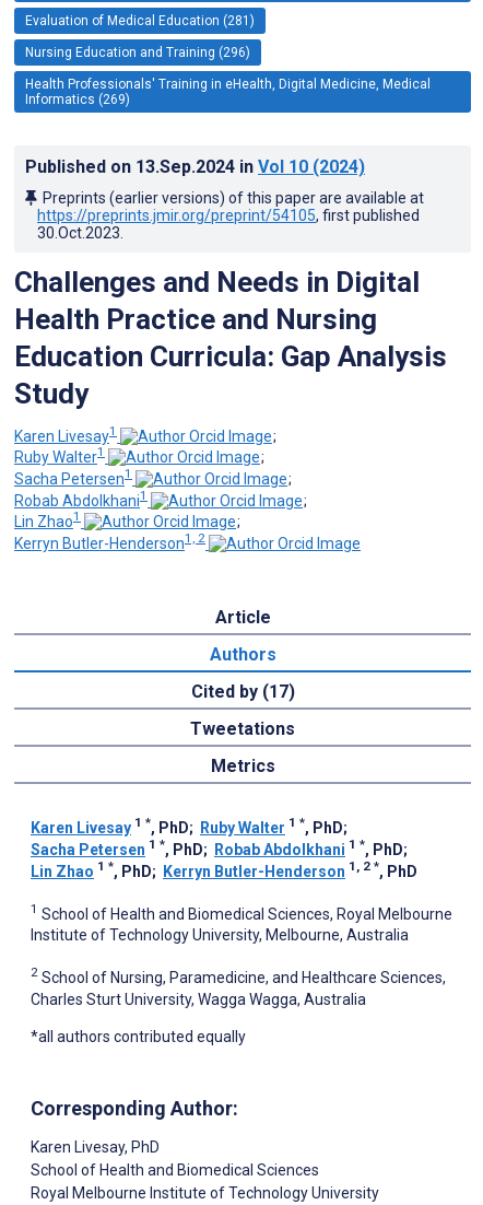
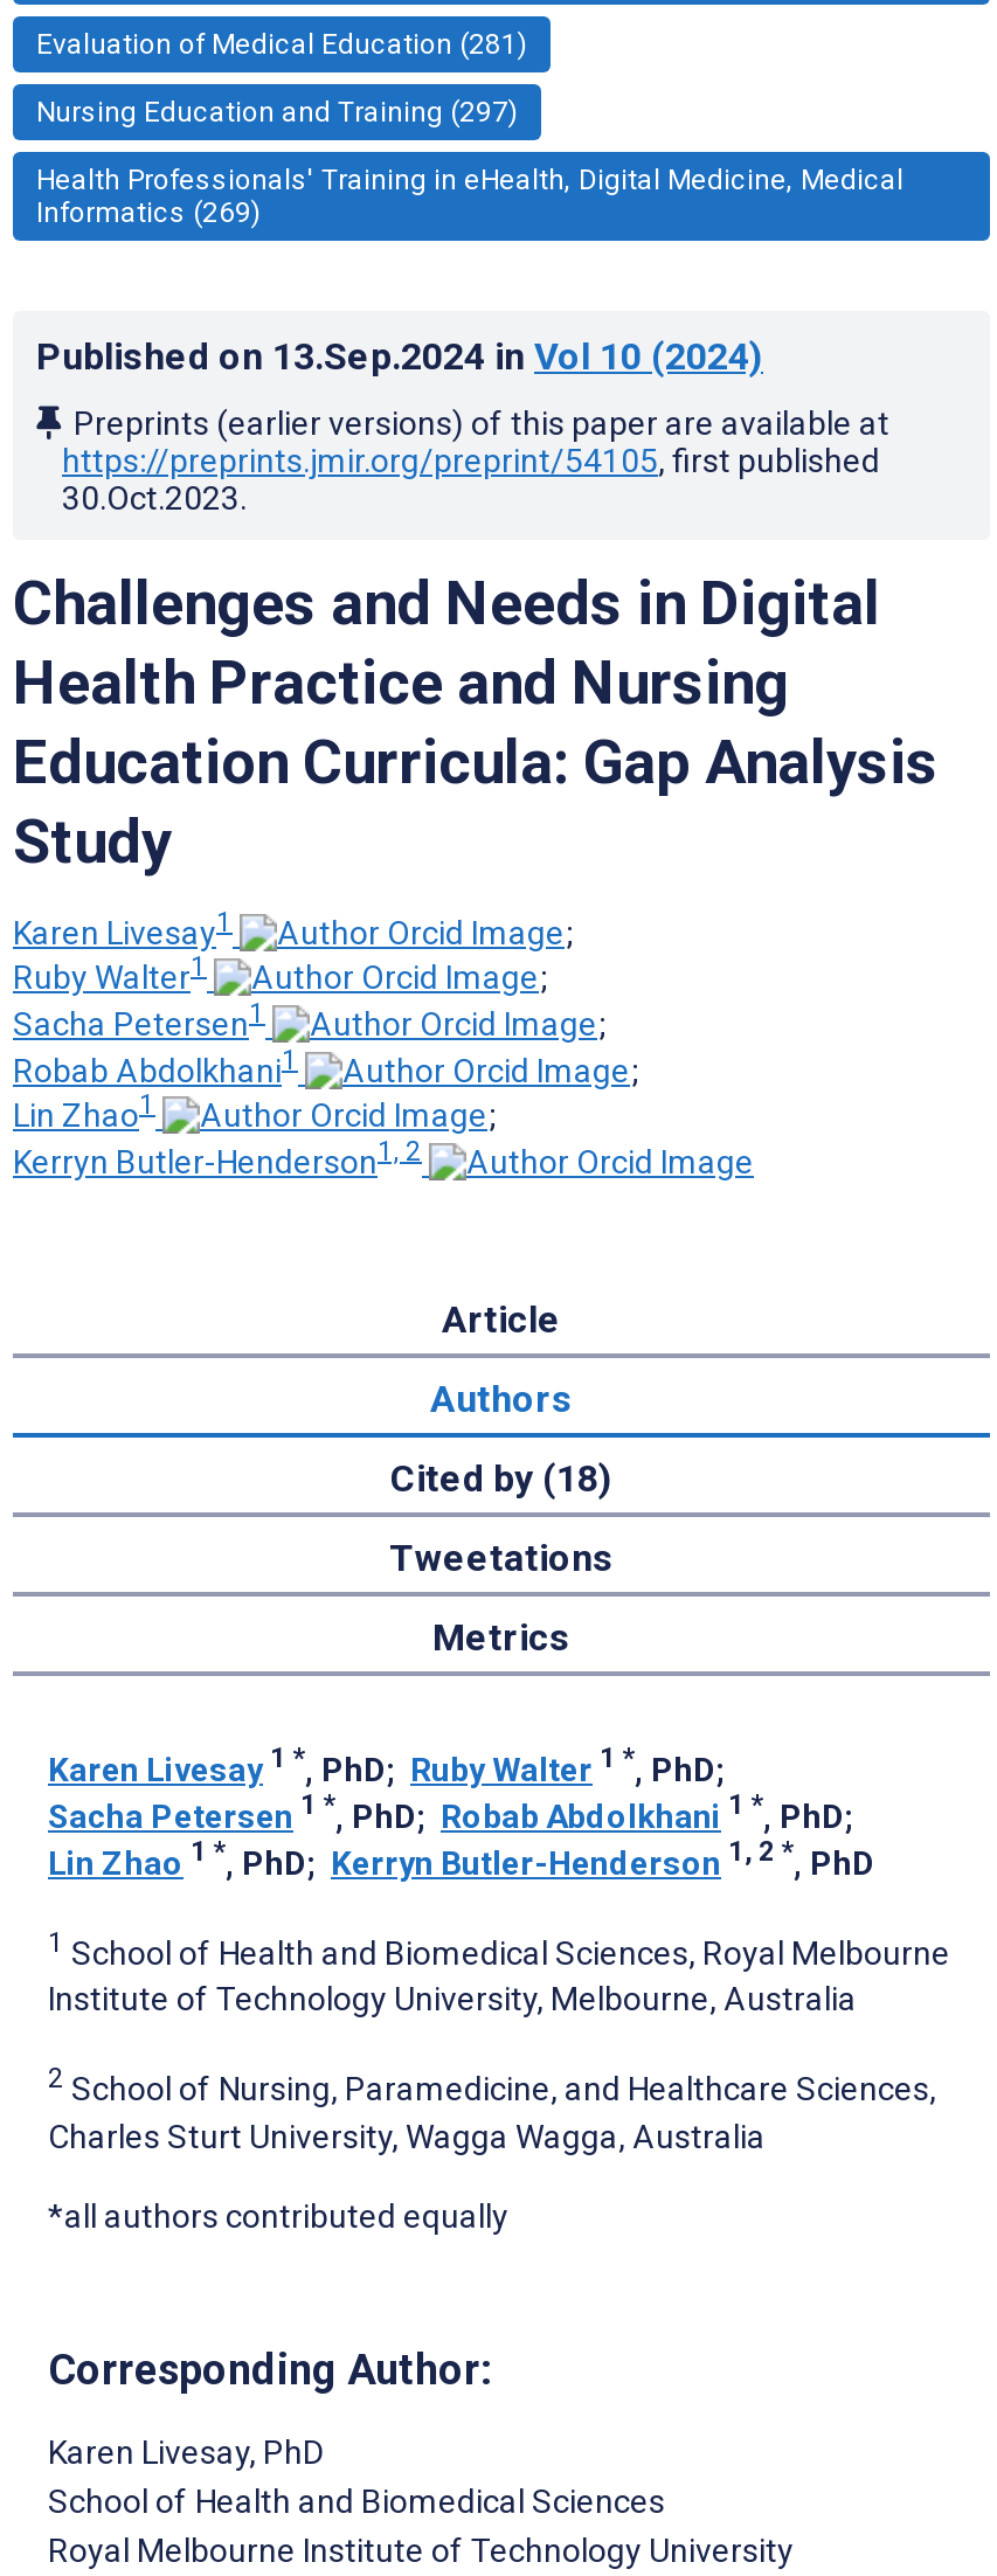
- Nursing Education and Training (296)
+ Nursing Education and Training (297)

- Cited by (17)
+ Cited by (18)
